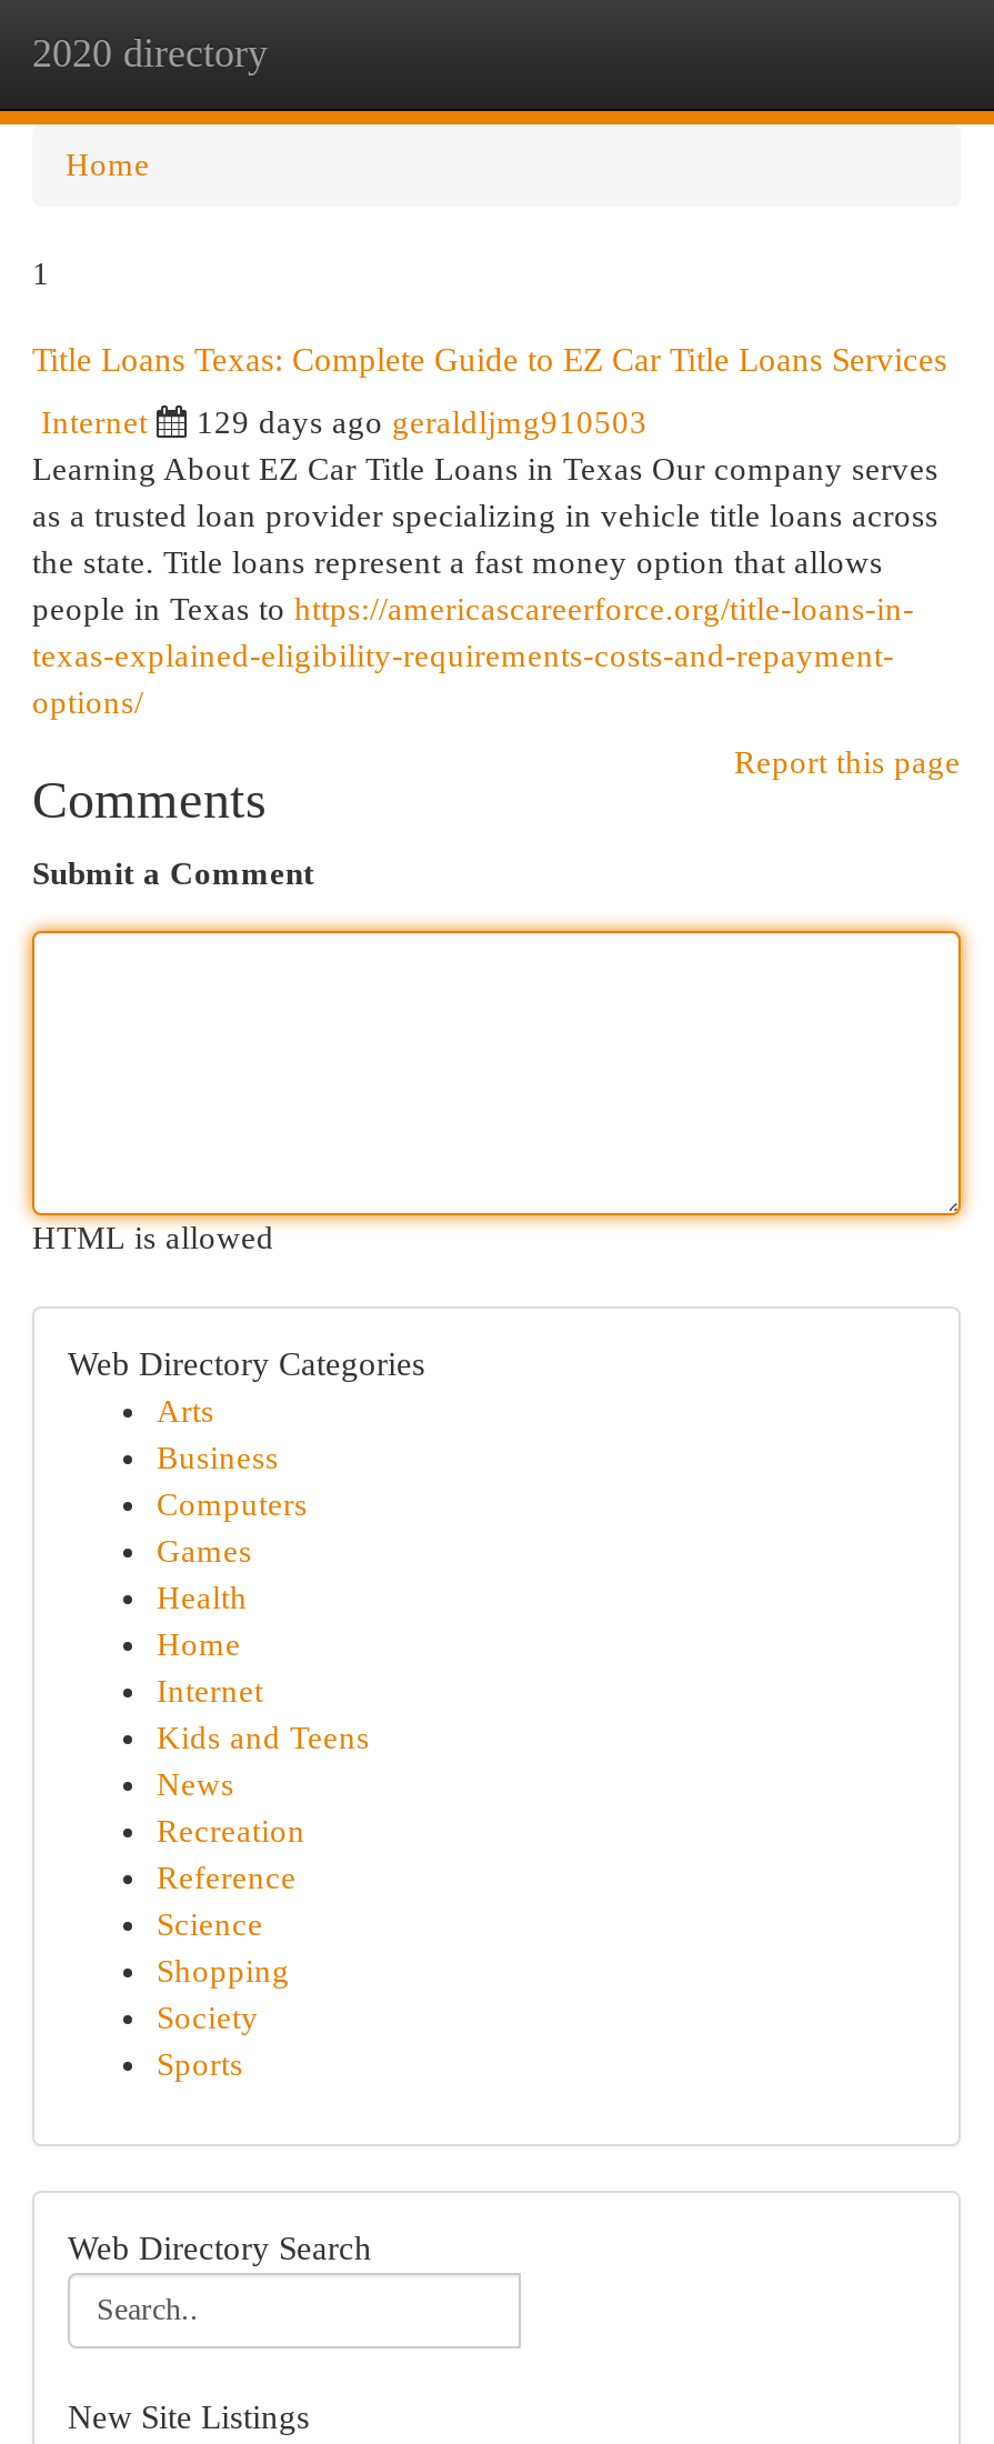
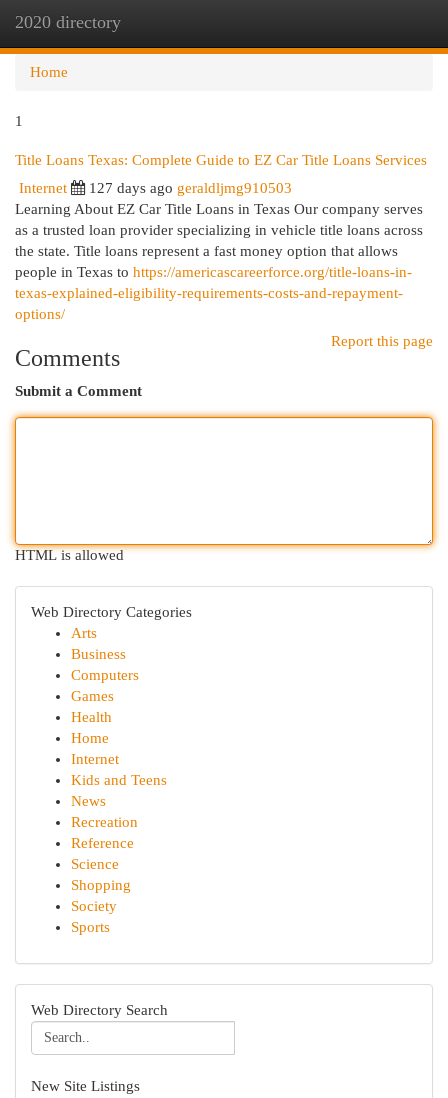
- 129 days ago geraldljmg910503
+ 127 days ago geraldljmg910503
